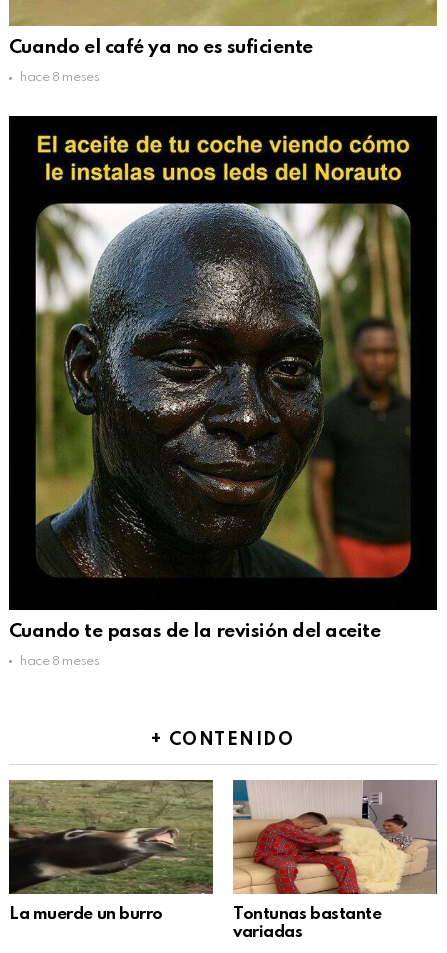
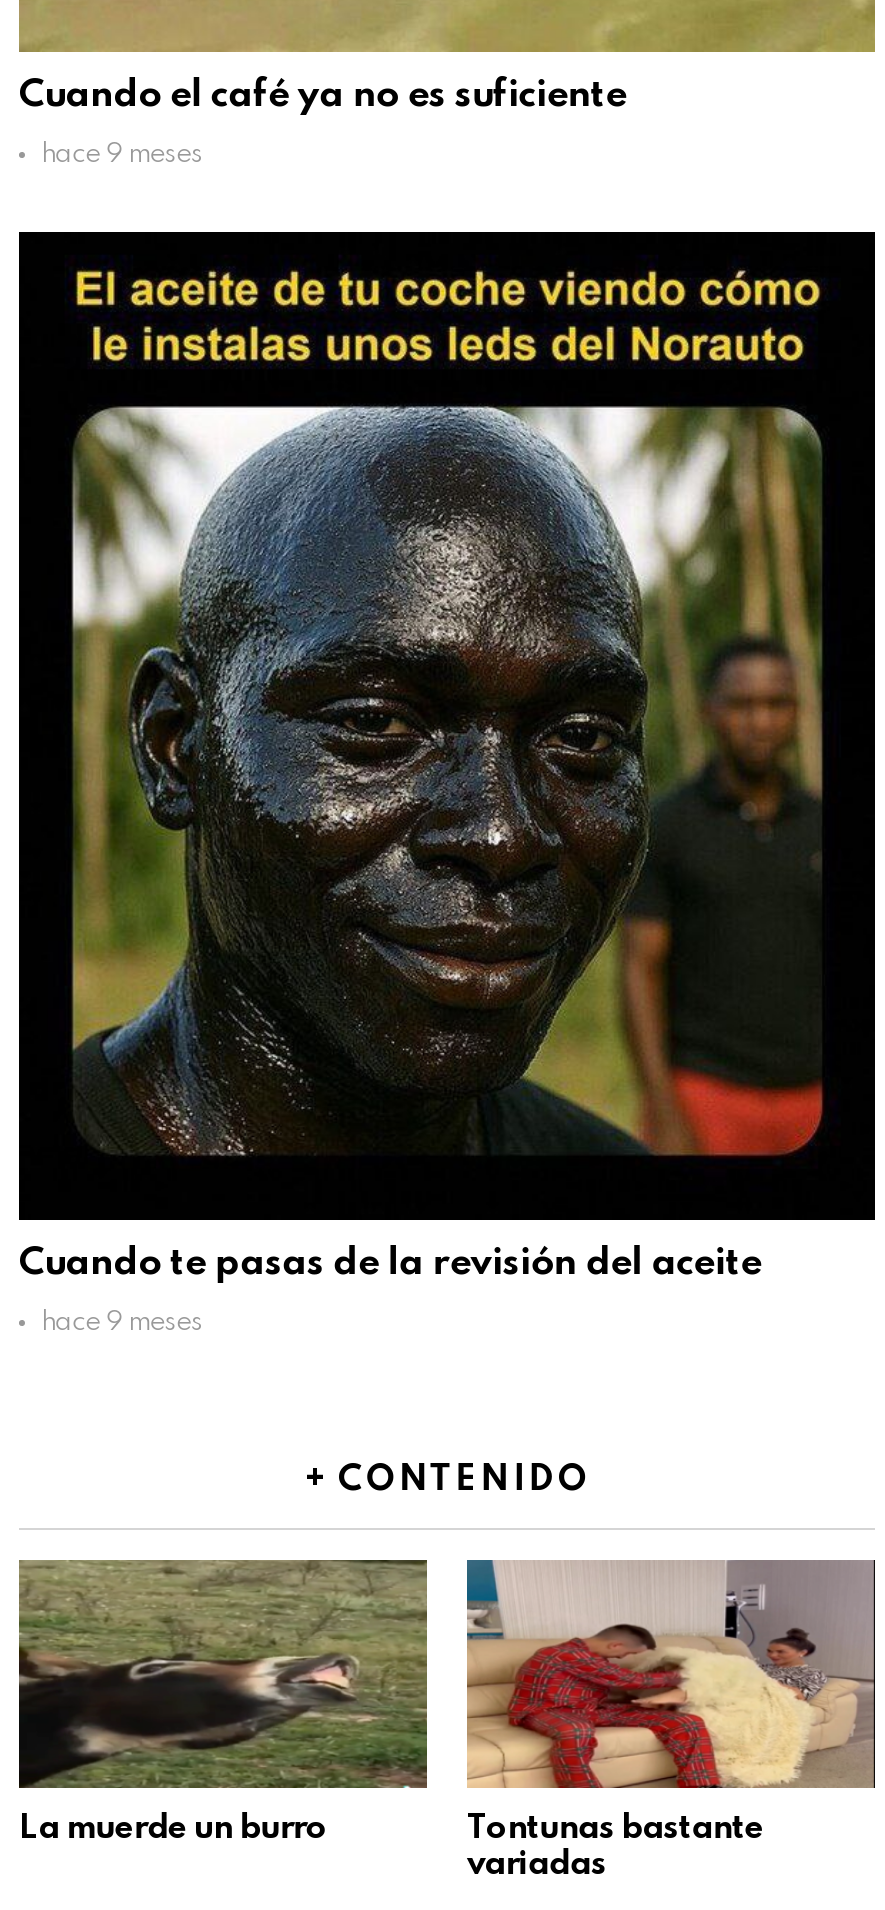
- hace 8 meses
+ hace 9 meses

- hace 8 meses
+ hace 9 meses
